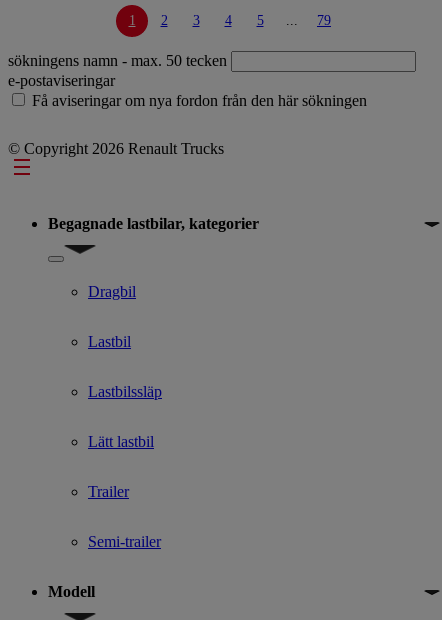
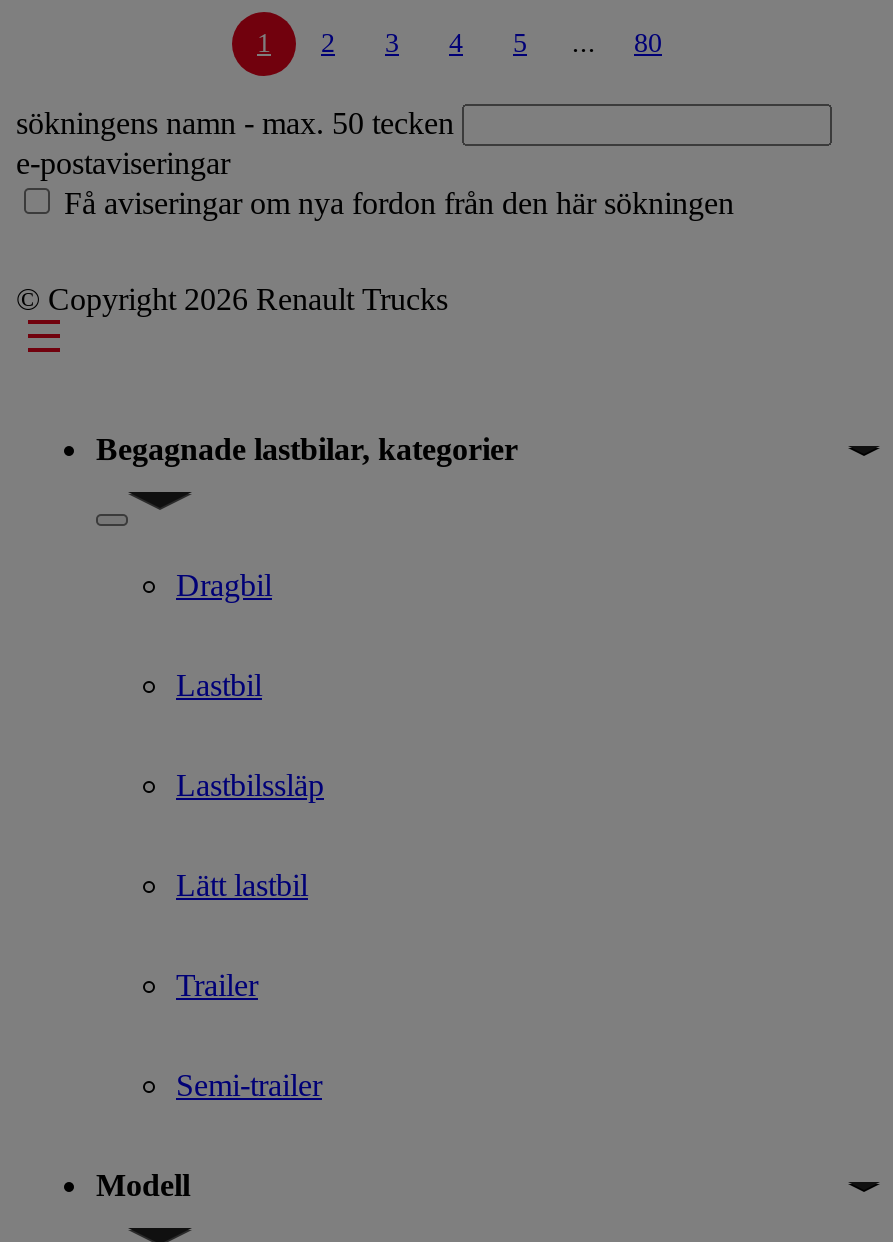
- 79
+ 80
